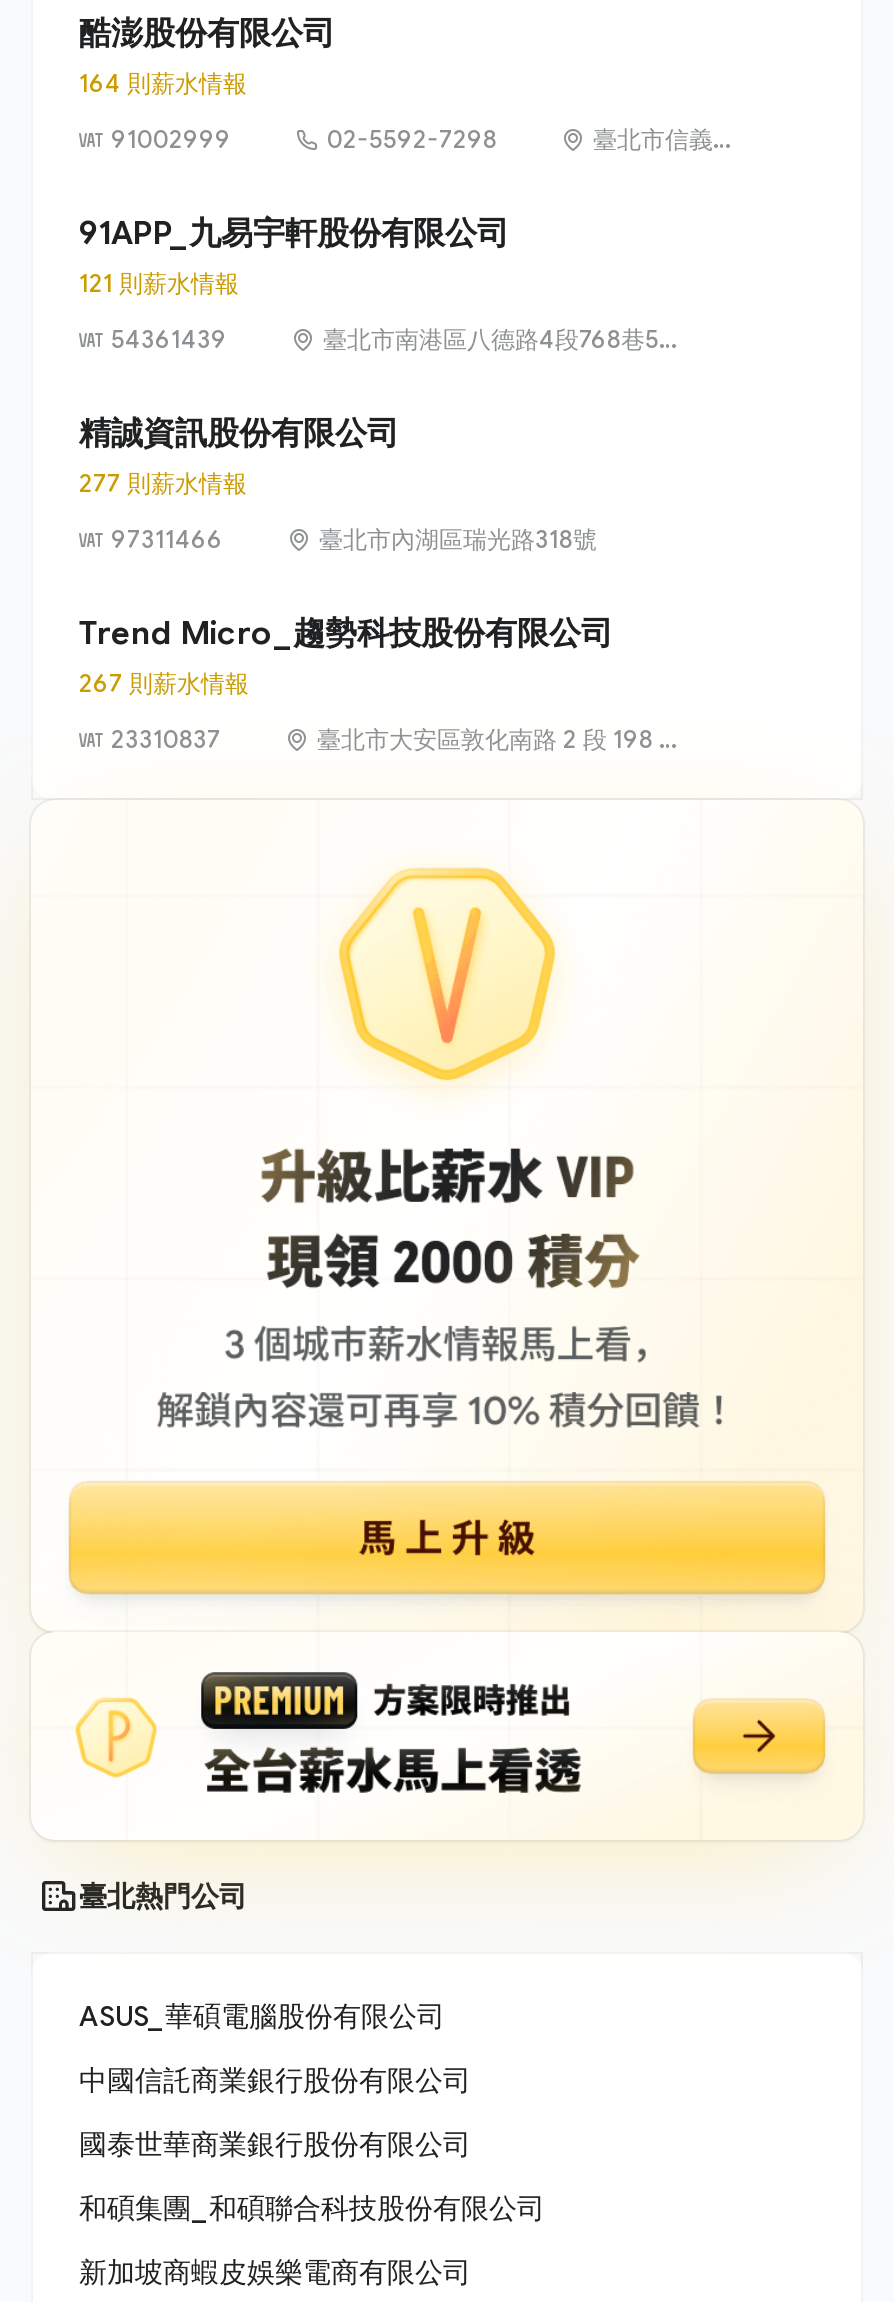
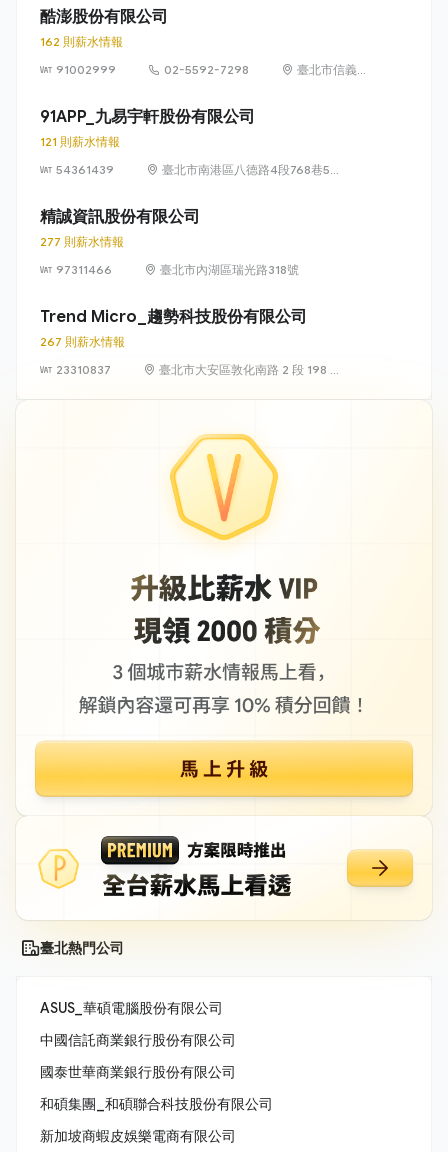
- 164 則薪水情報
+ 162 則薪水情報
